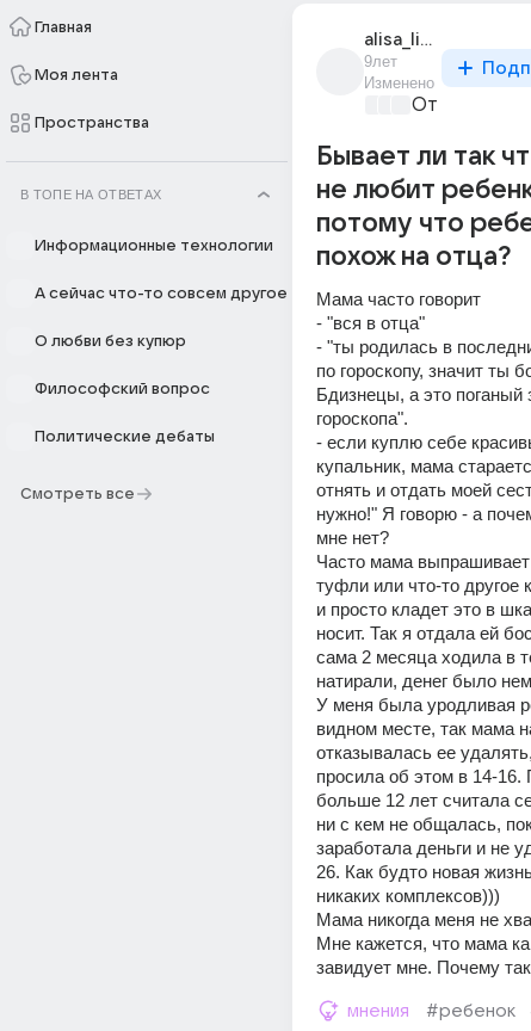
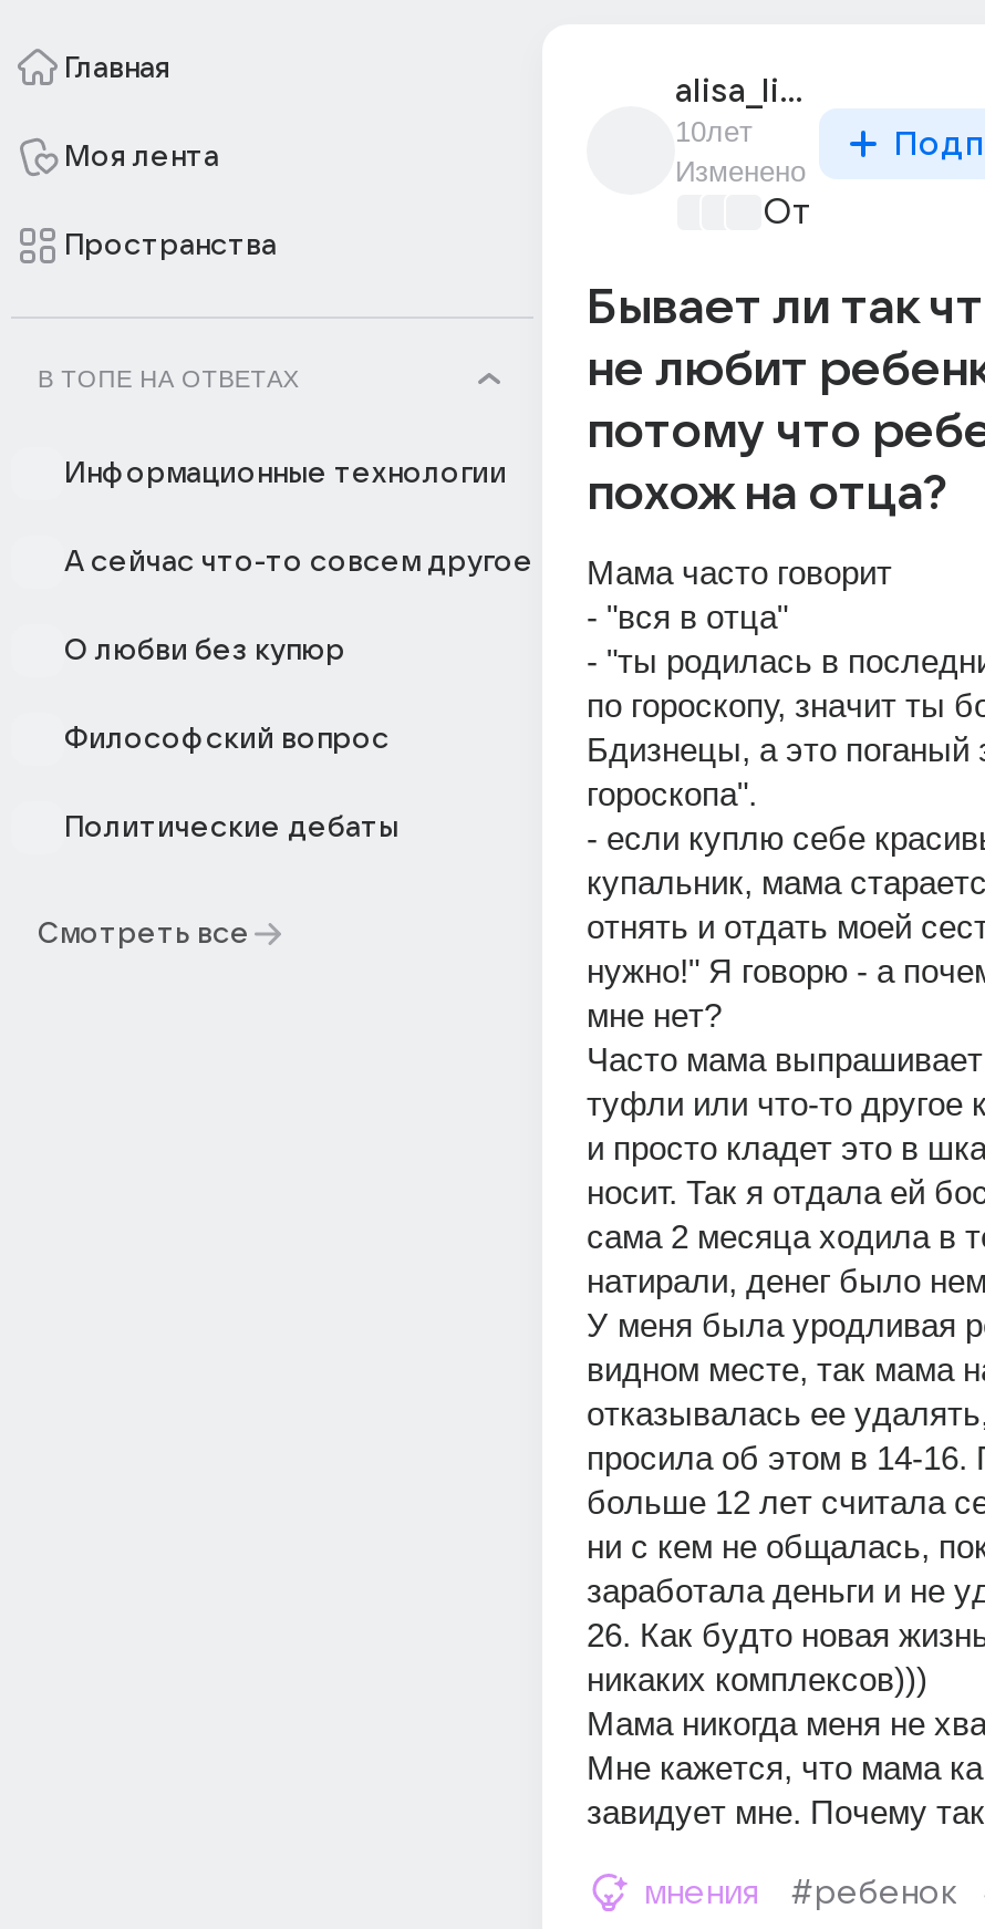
- 9лет
+ 10лет
